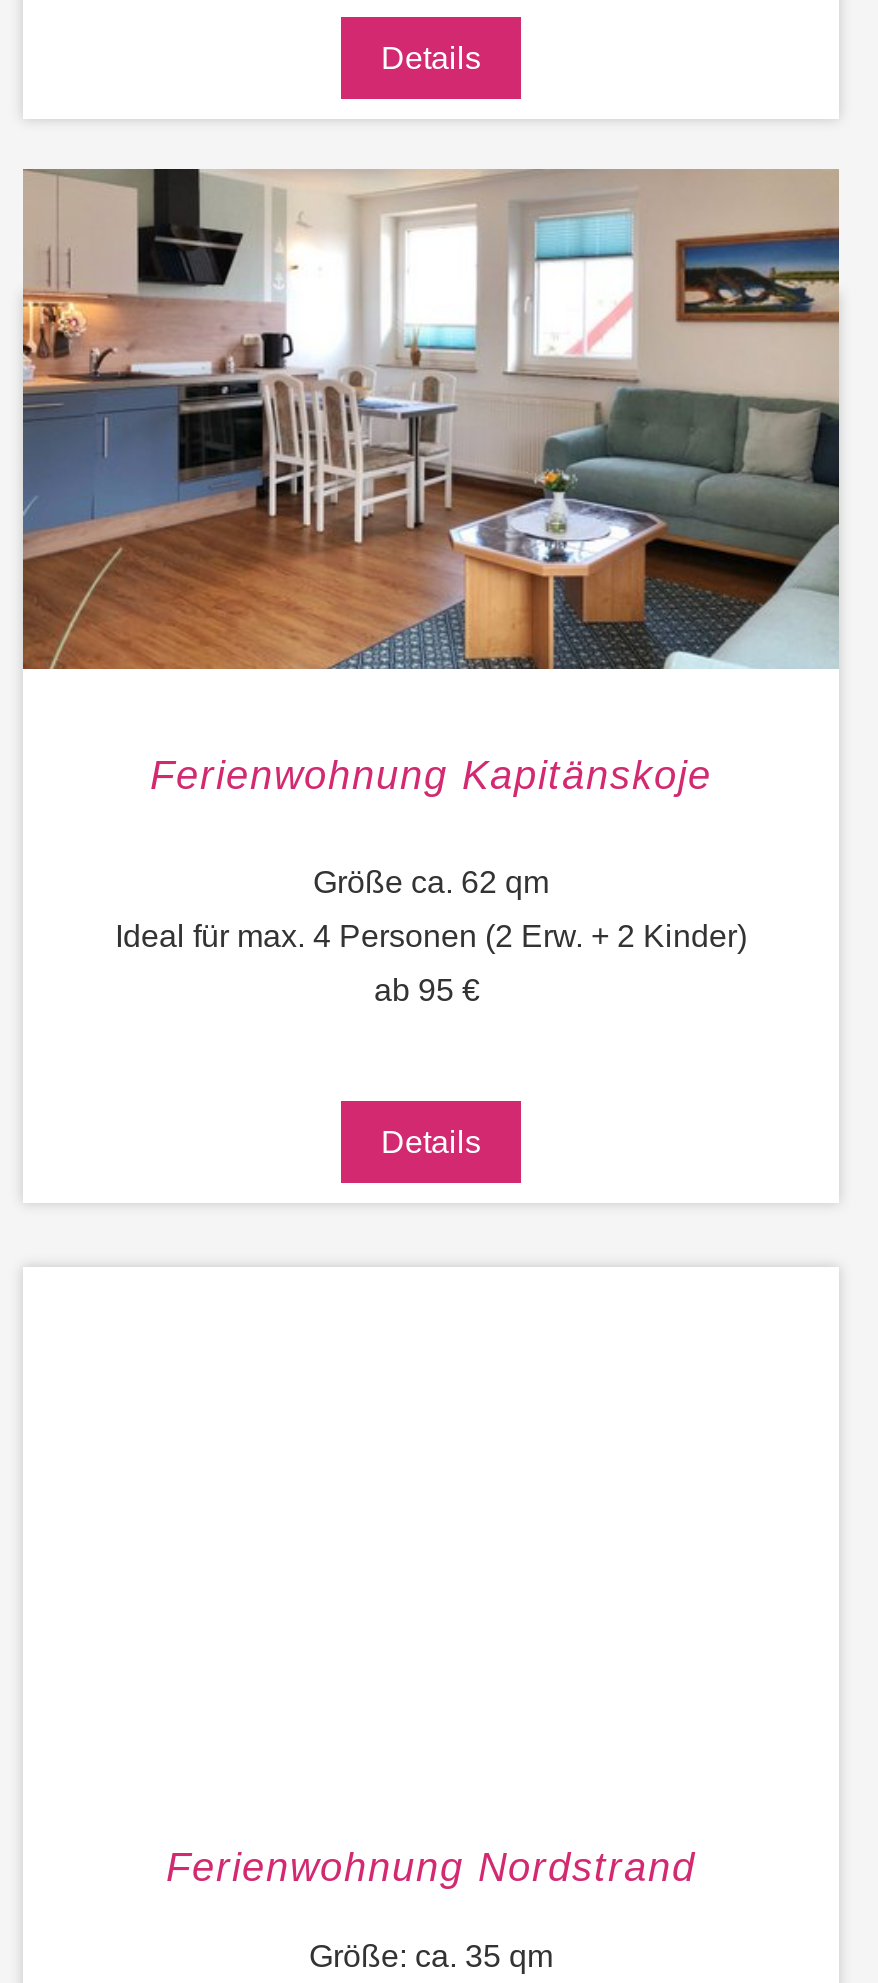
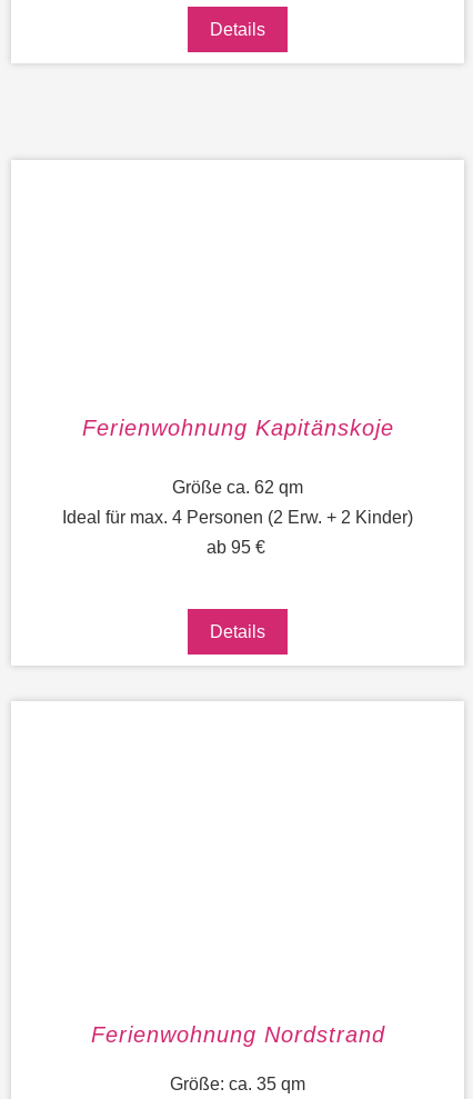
- [image]
